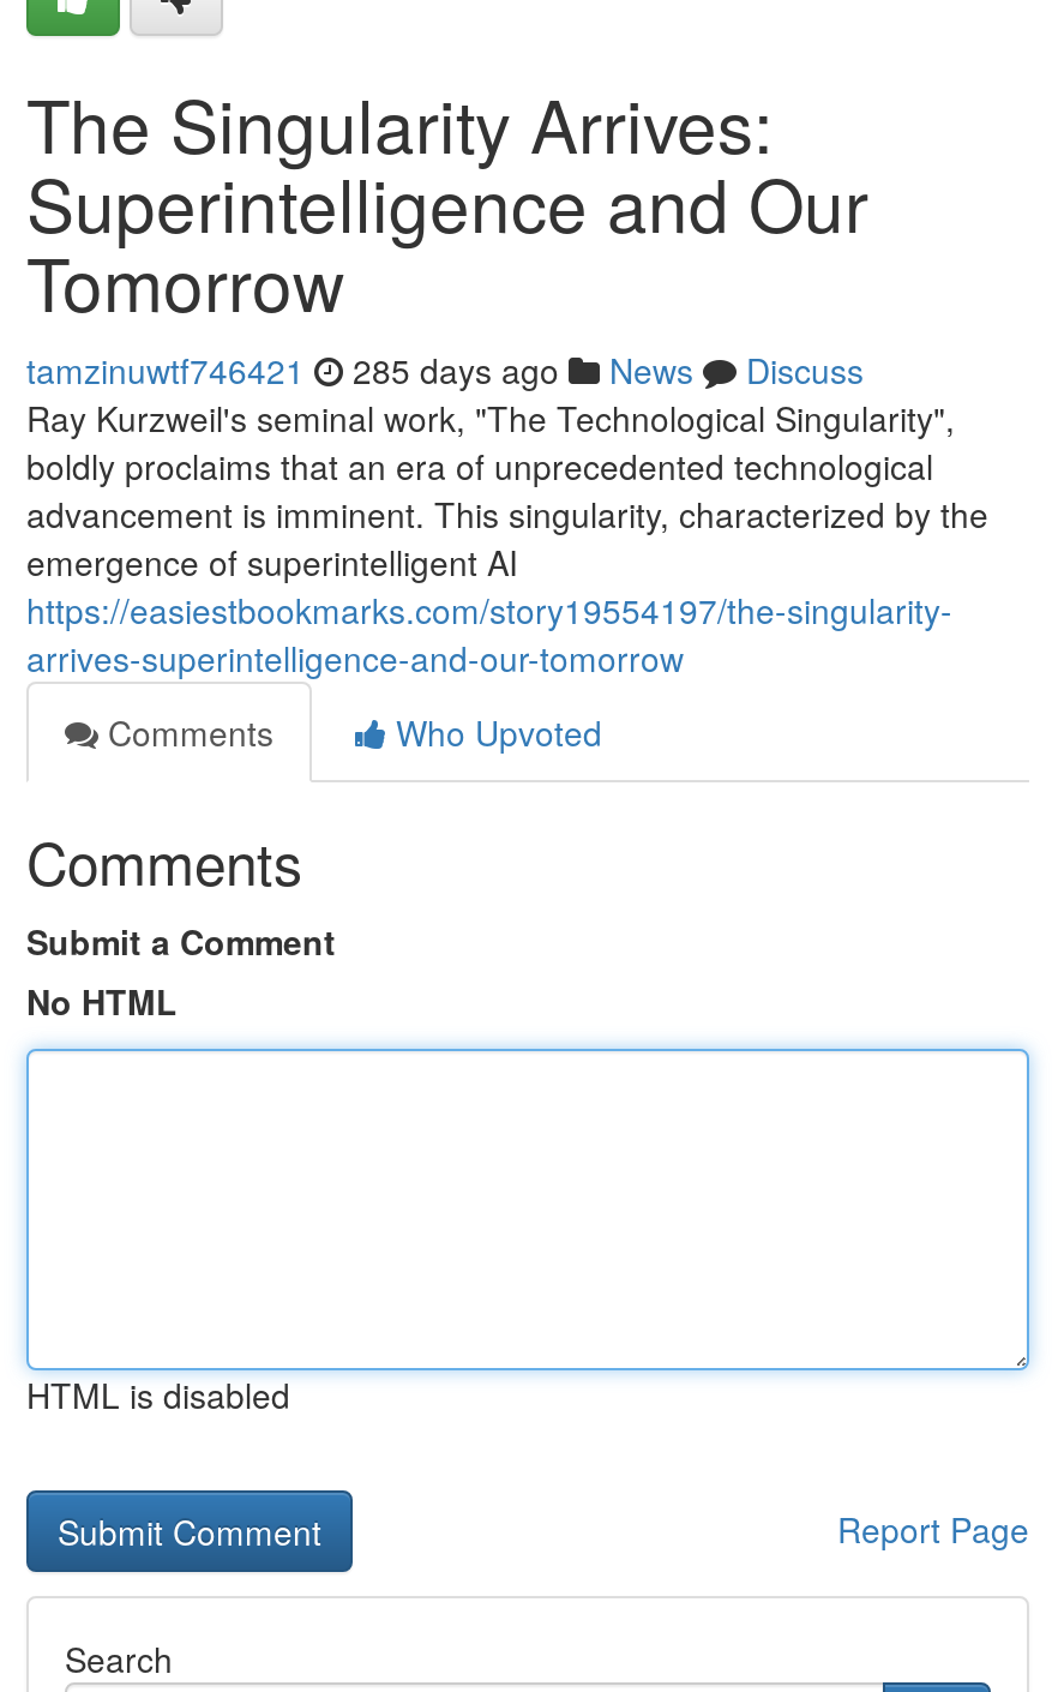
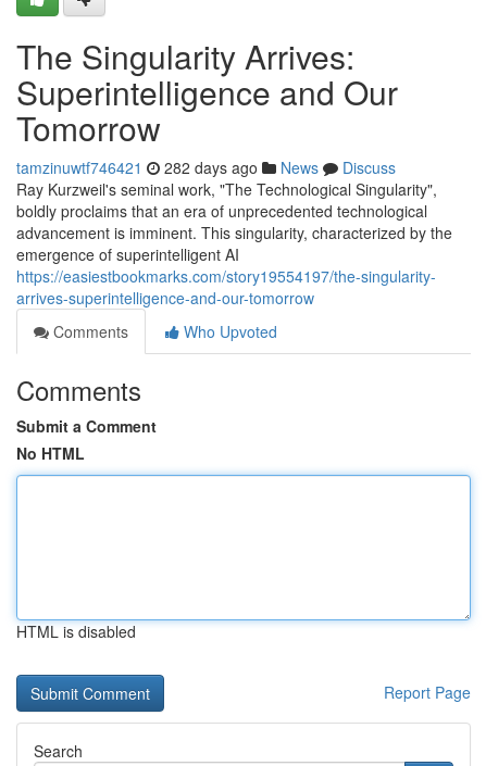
- tamzinuwtf746421 285 days ago News Discuss
+ tamzinuwtf746421 282 days ago News Discuss
